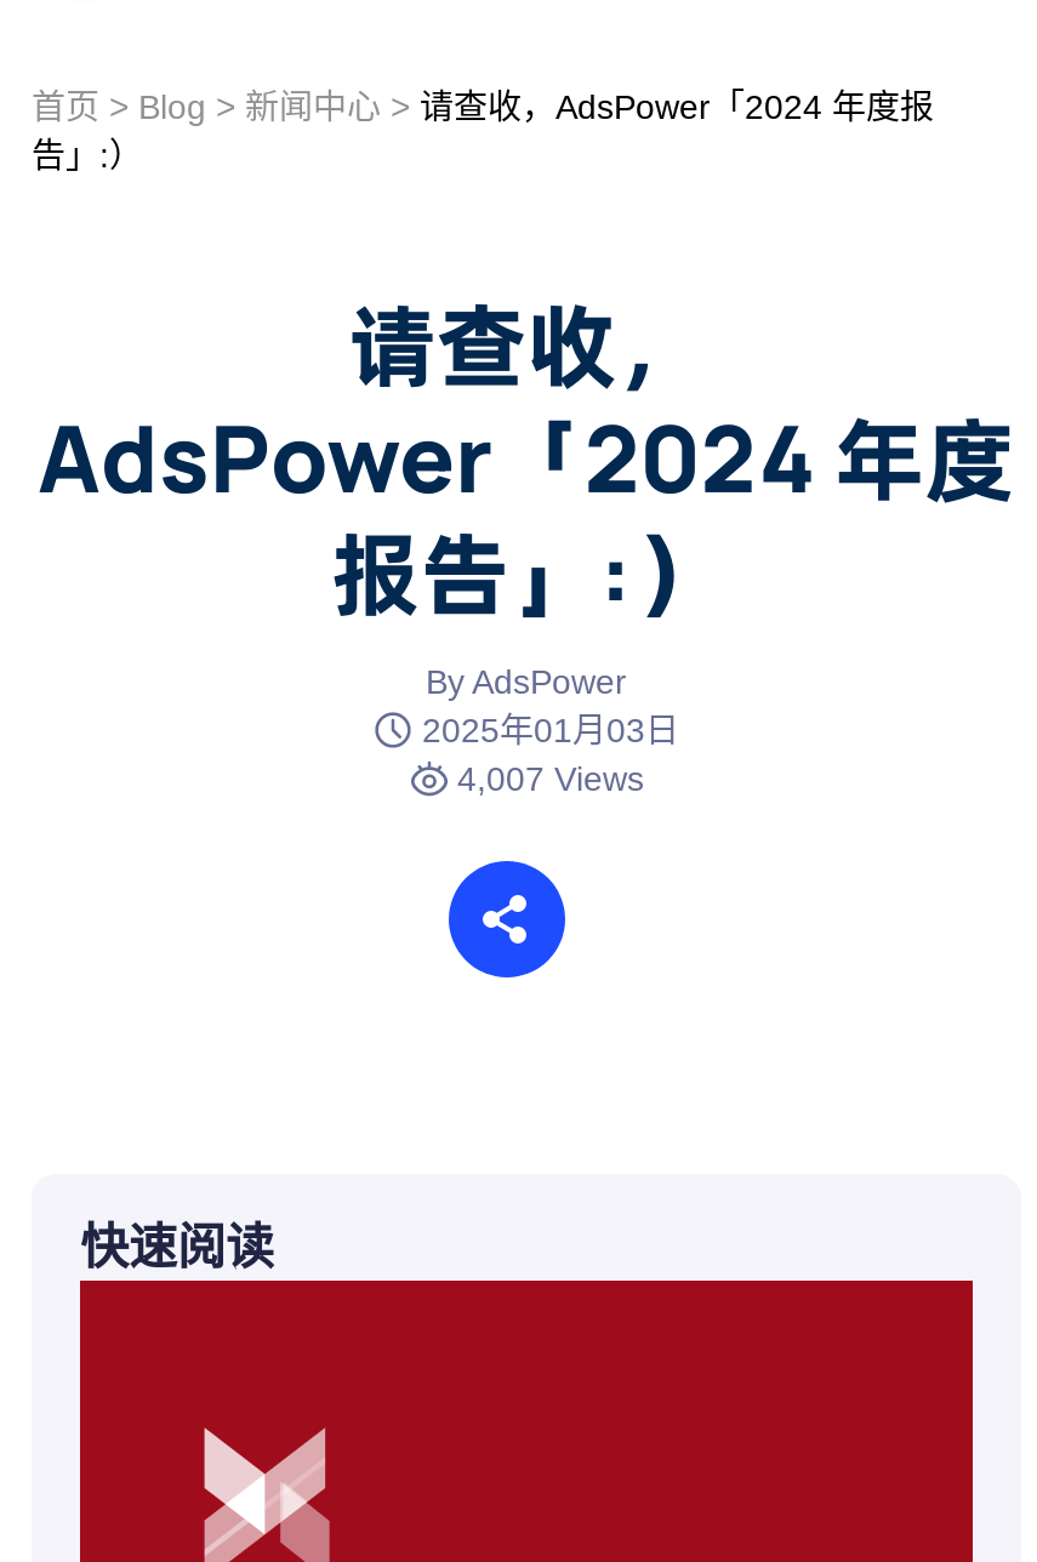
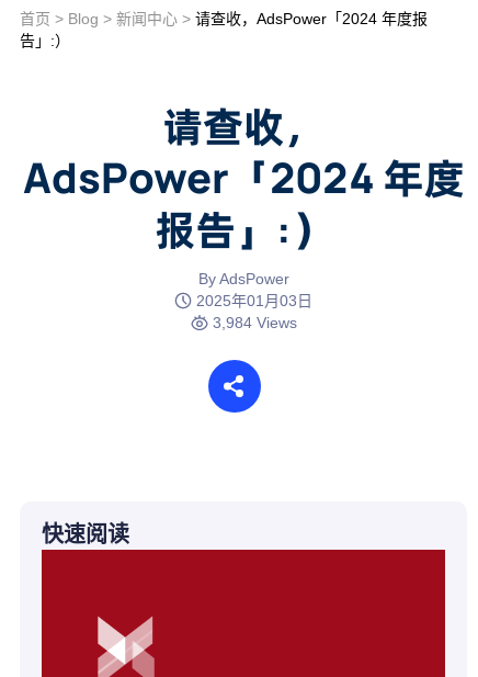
- 4,007 Views
+ 3,984 Views
